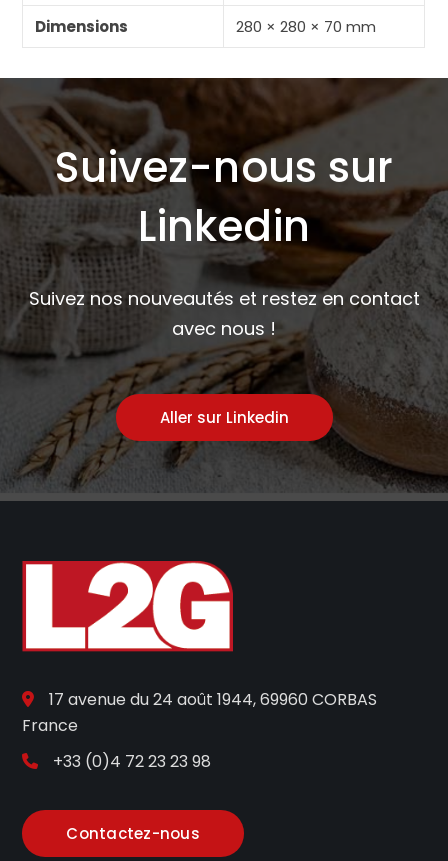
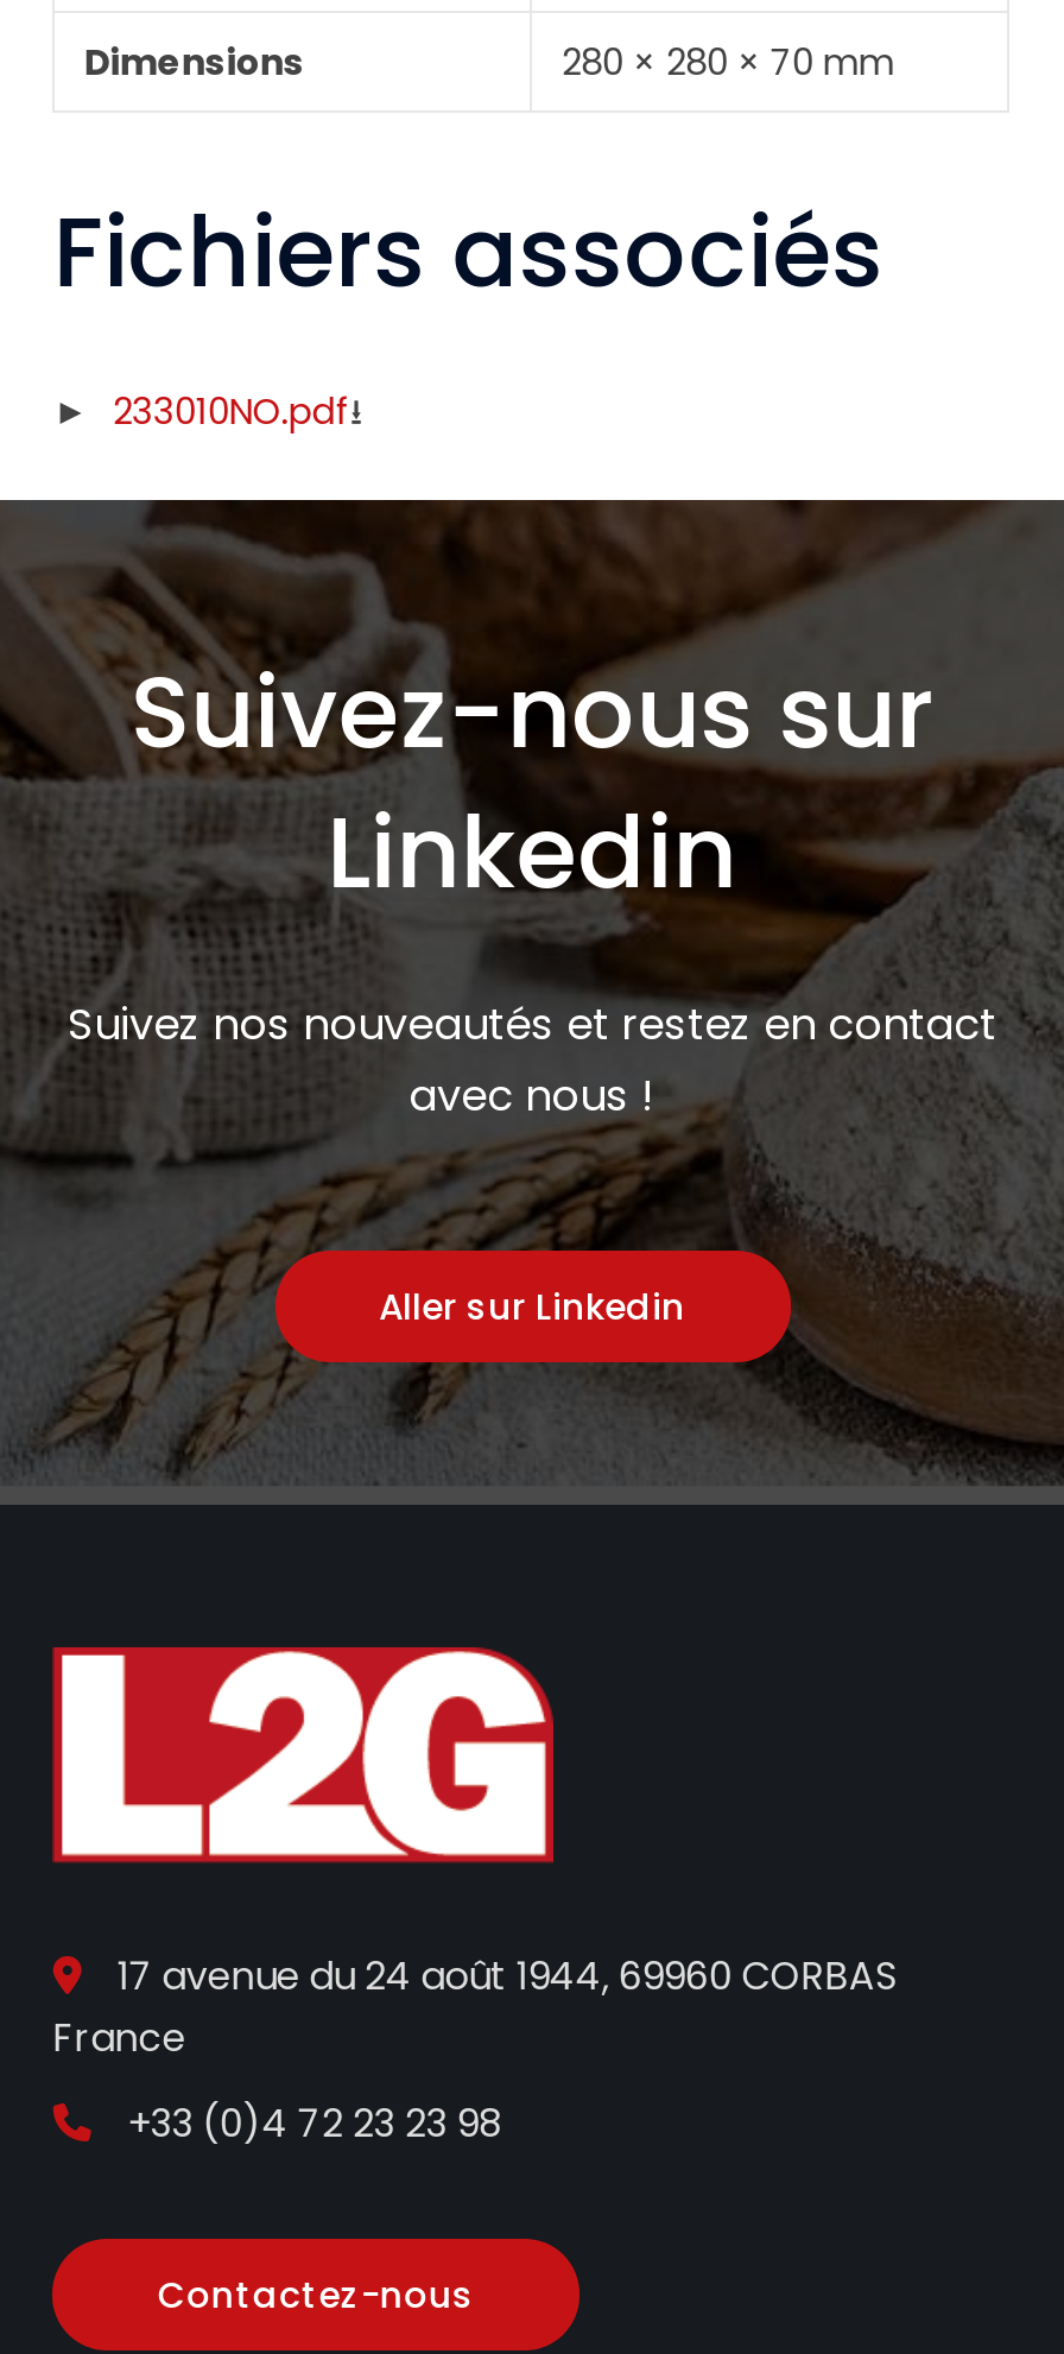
+ Fichiers associés
+ 233010NO.pdf
